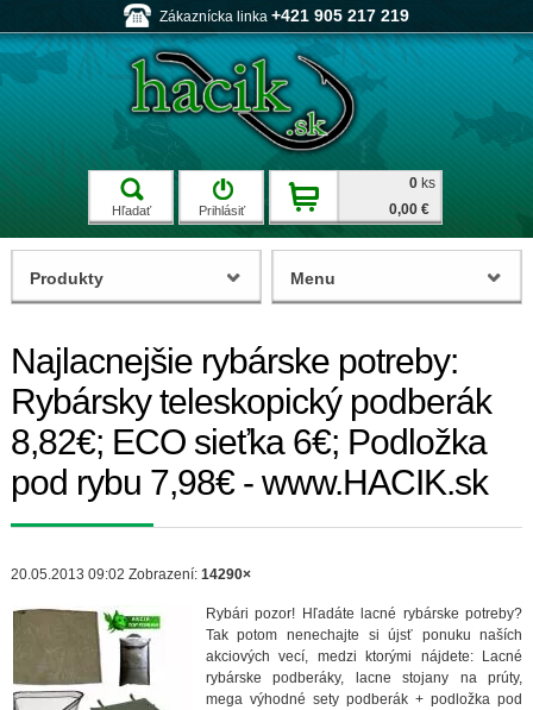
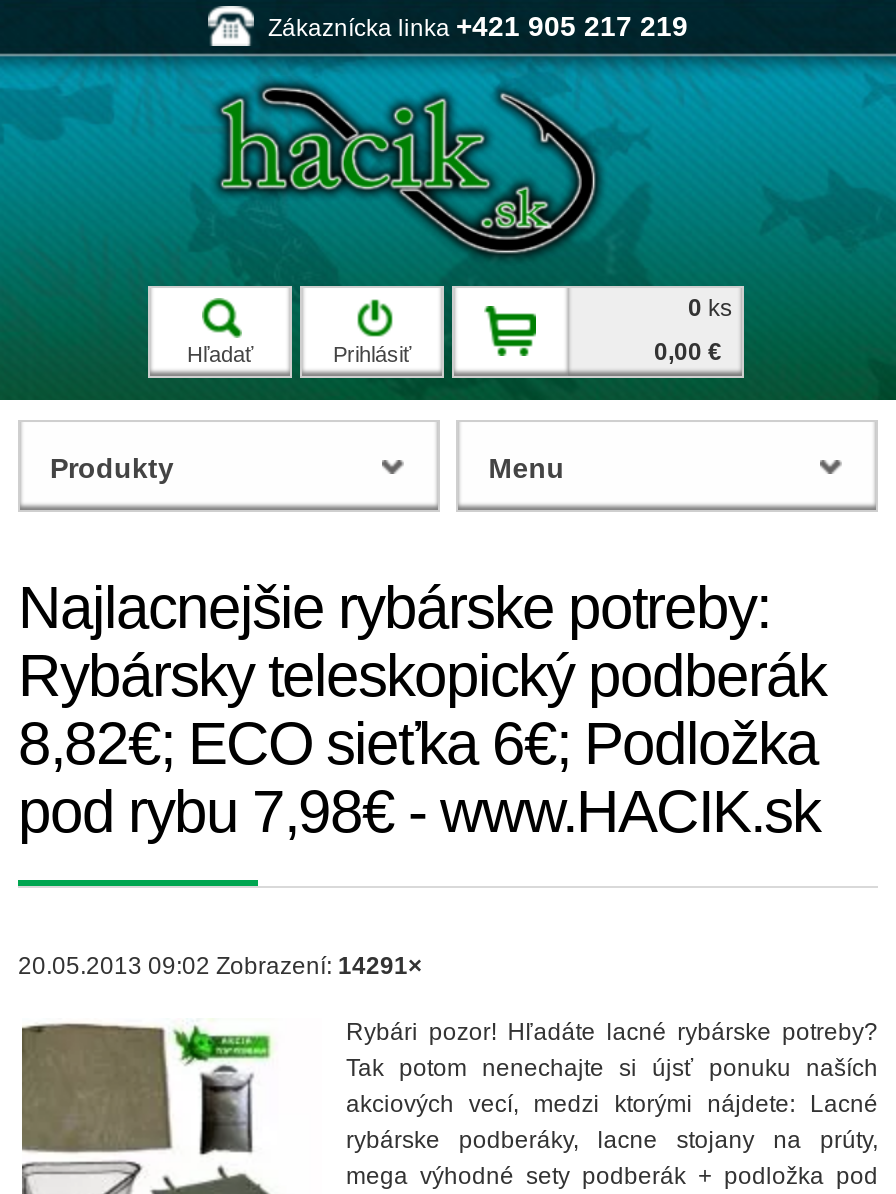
- 20.05.2013 09:02 Zobrazení: 14290×
+ 20.05.2013 09:02 Zobrazení: 14291×
